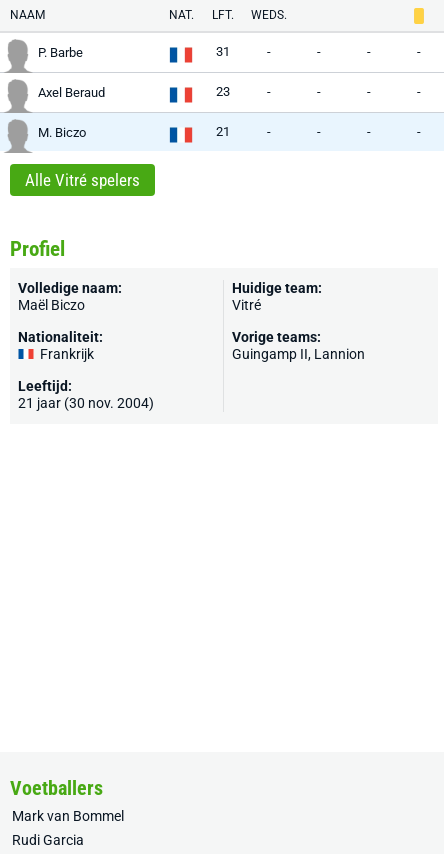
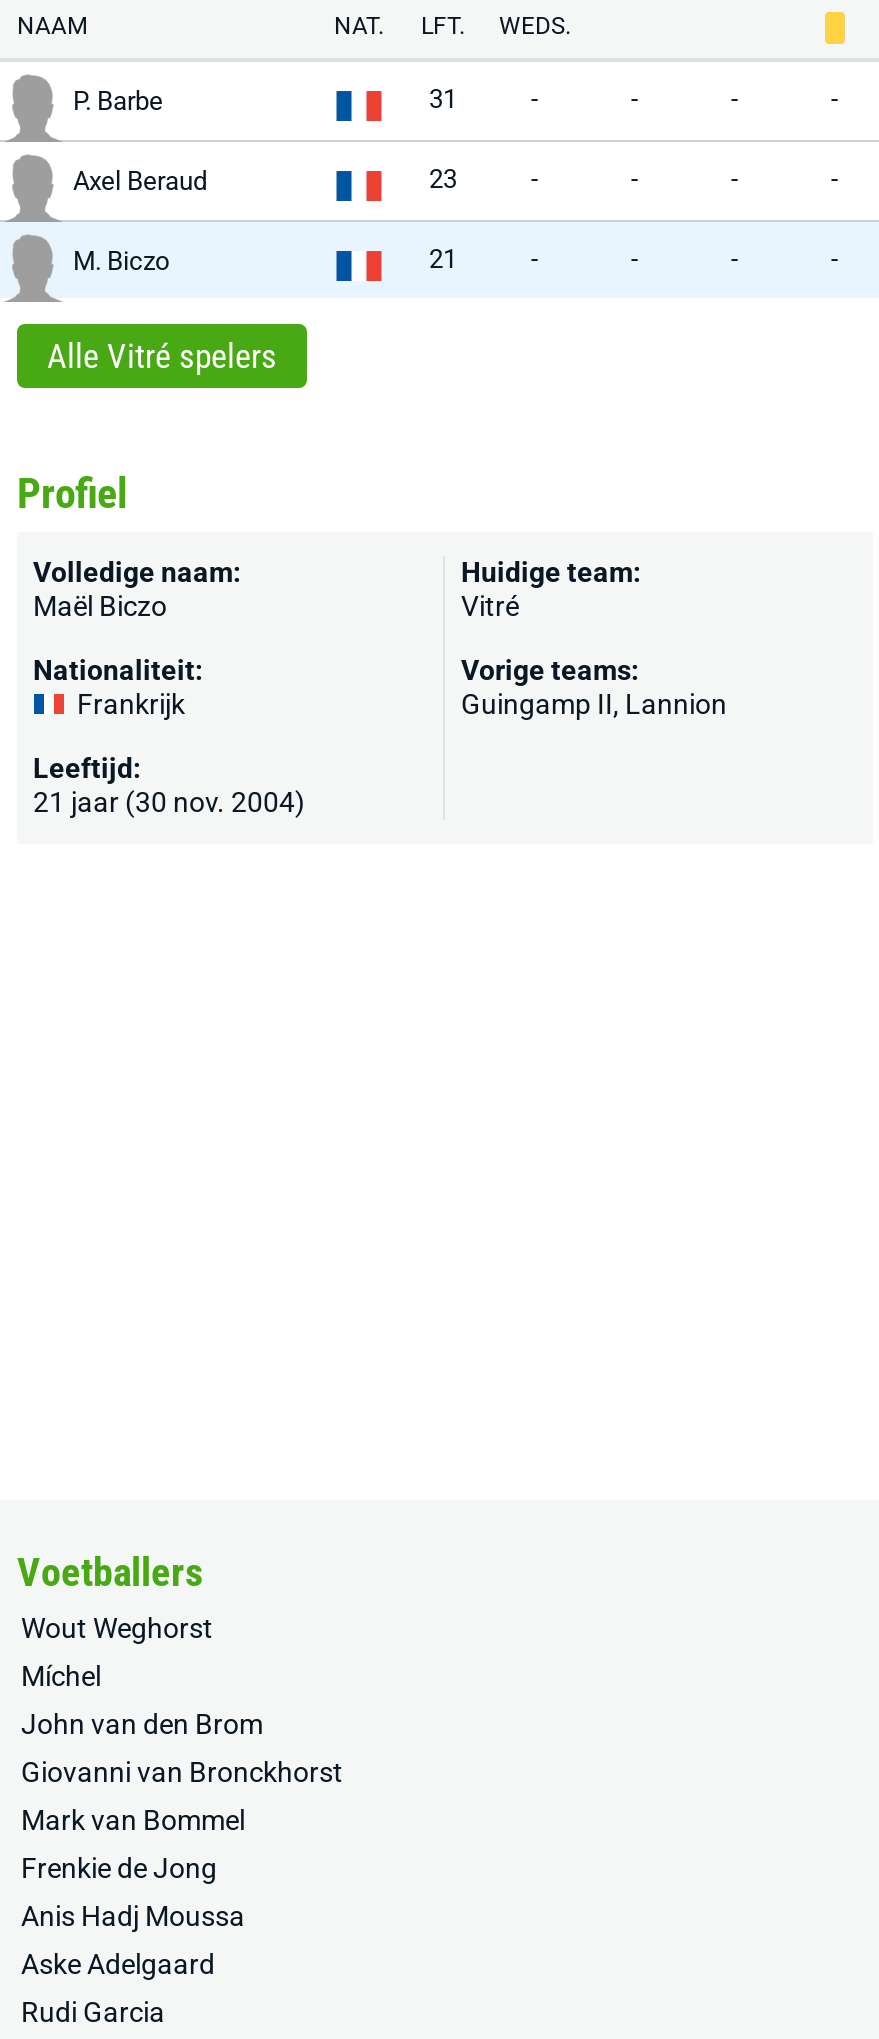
+ Wout Weghorst
+ Míchel
+ John van den Brom
+ Giovanni van Bronckhorst

+ Frenkie de Jong
+ Anis Hadj Moussa
+ Aske Adelgaard
